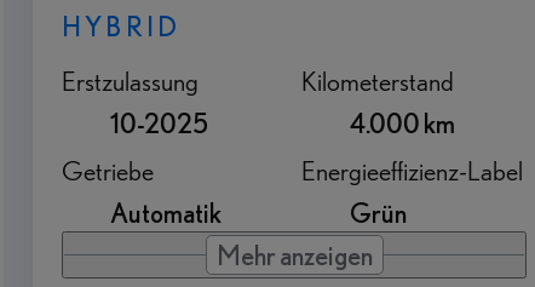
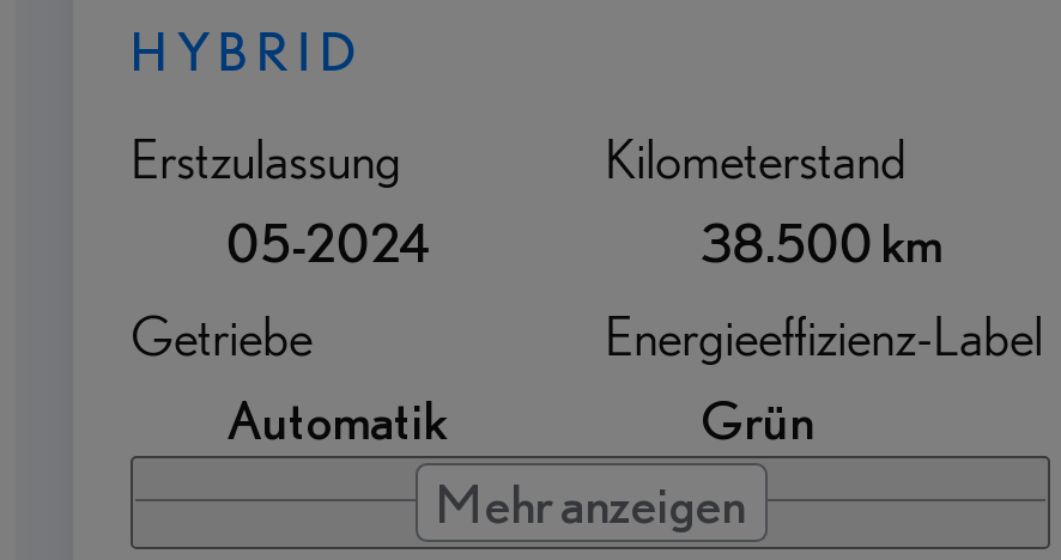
- 10-2025
+ 05-2024

- 4.000 km
+ 38.500 km
